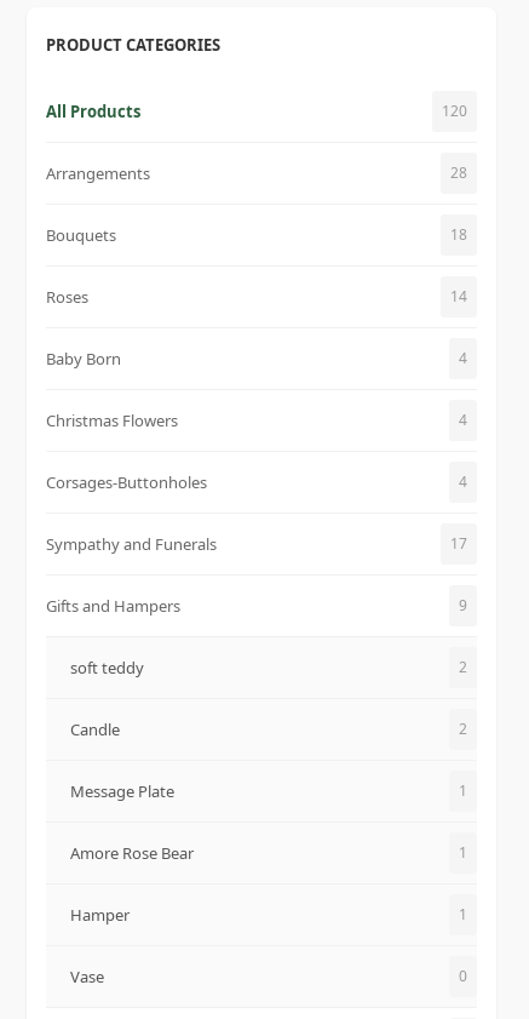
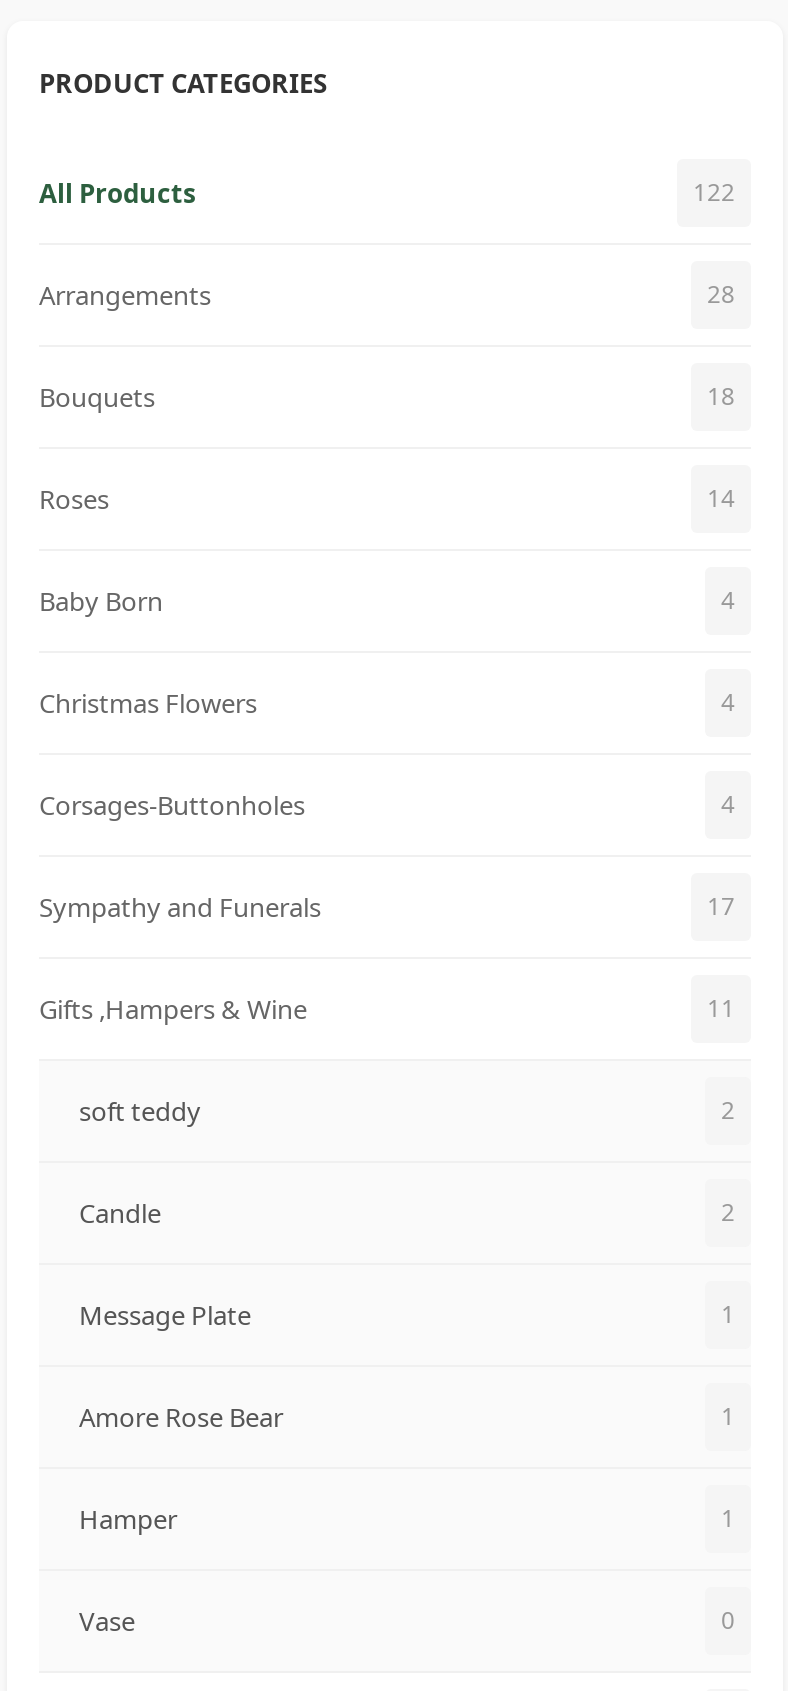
- 120
+ 122

- Gifts and Hampers
- 9
+ Gifts ,Hampers & Wine
+ 11
